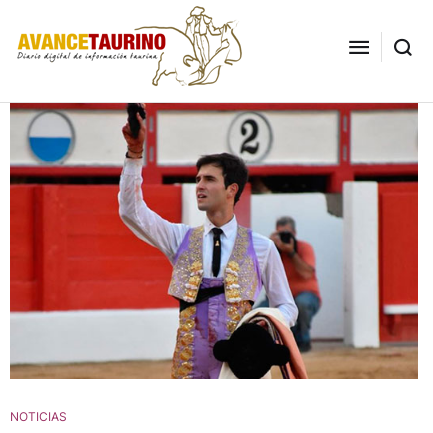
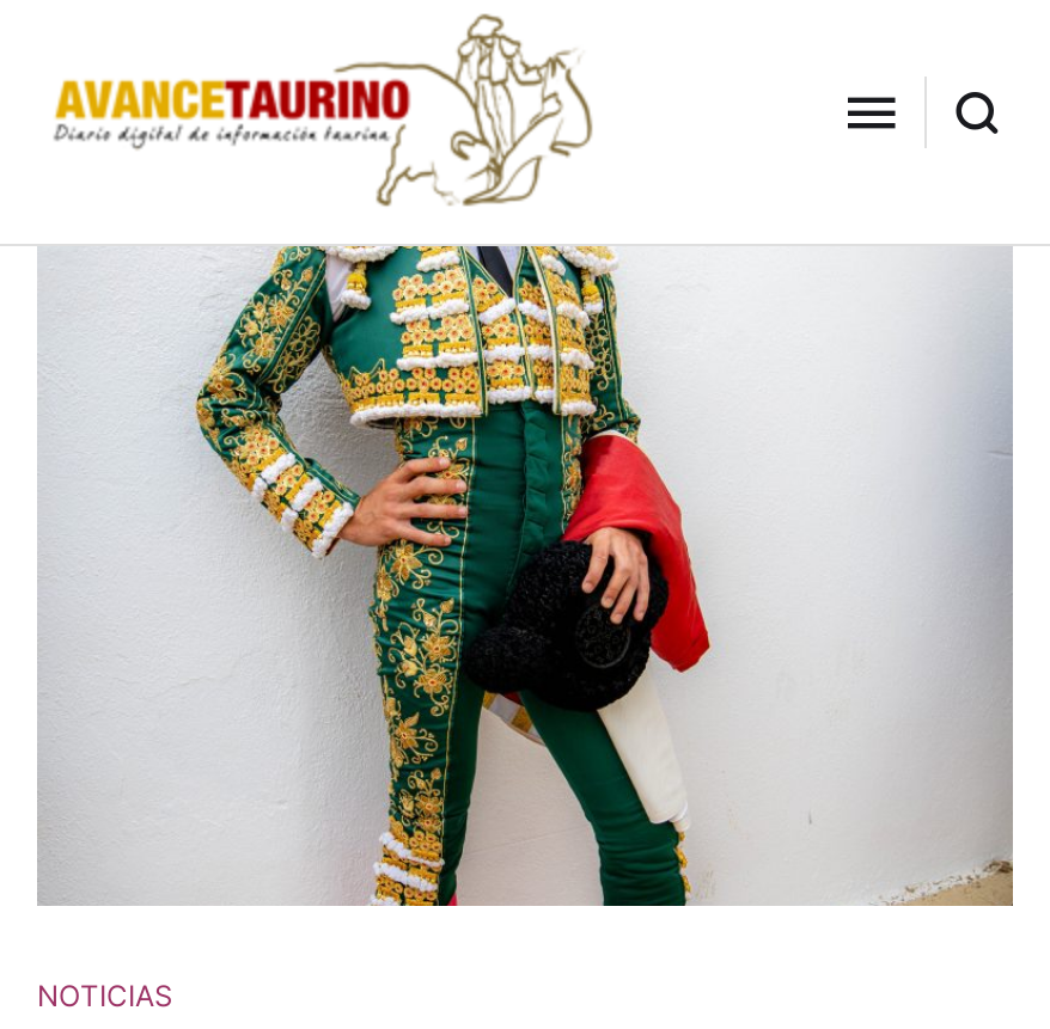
- [image]
+ [image]
